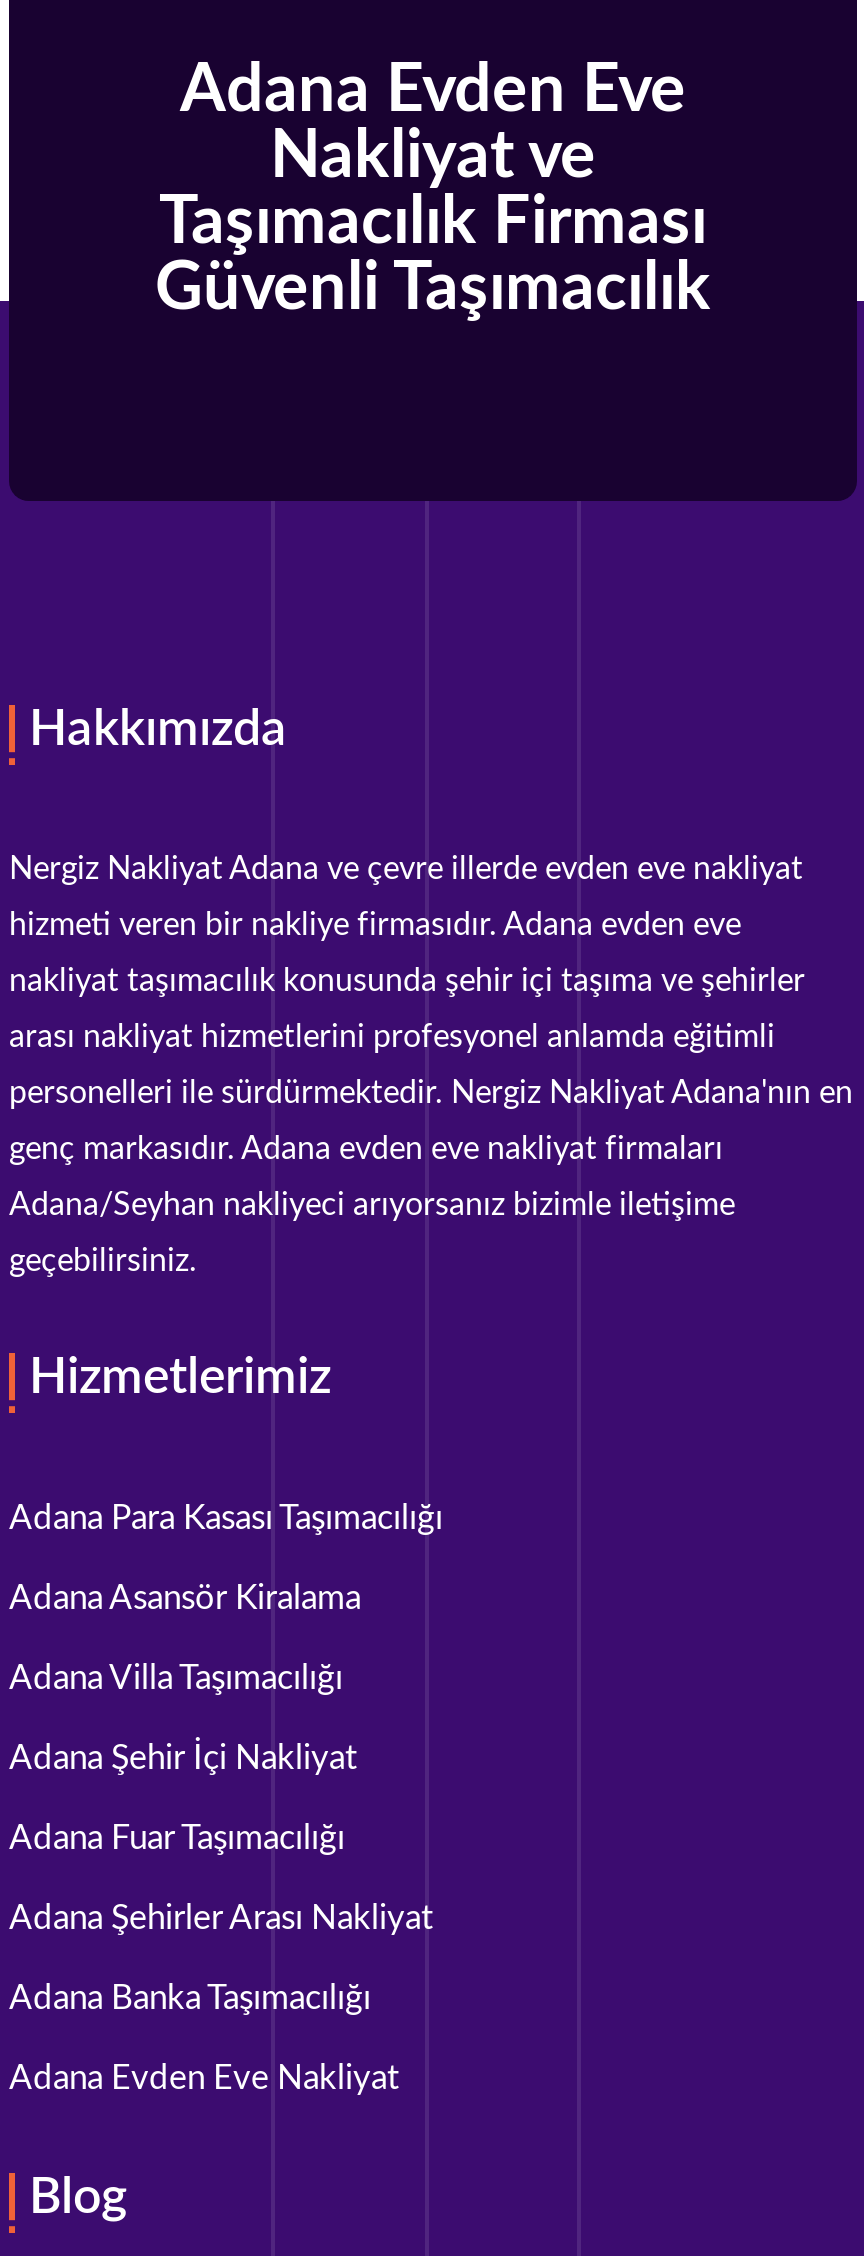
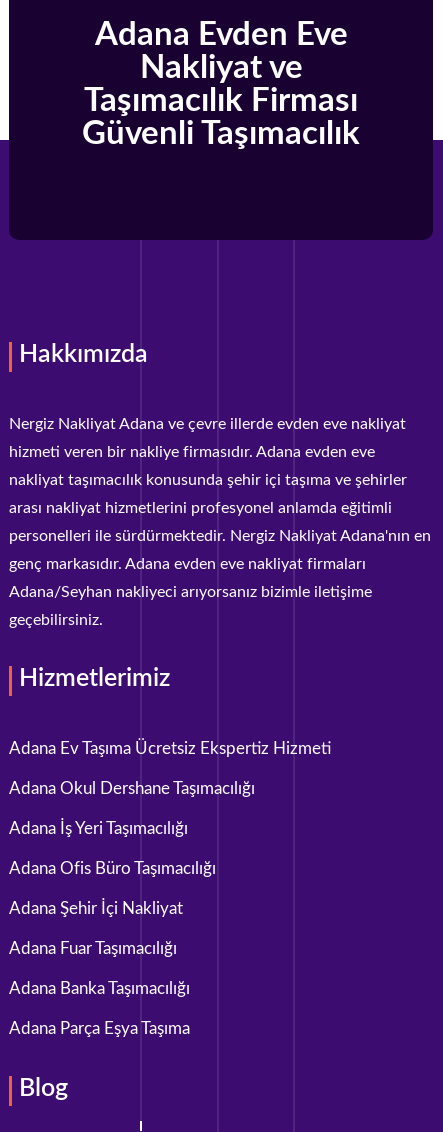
- Adana Para Kasası Taşımacılığı
- Adana Asansör Kiralama
- Adana Villa Taşımacılığı
+ Adana Ev Taşıma Ücretsiz Ekspertiz Hizmeti
+ Adana Okul Dershane Taşımacılığı
+ Adana İş Yeri Taşımacılığı
+ Adana Ofis Büro Taşımacılığı

moved down: Adana Şehir İçi Nakliyat | Adana Fuar Taşımacılığı

- Adana Şehirler Arası Nakliyat

- Adana Evden Eve Nakliyat
+ Adana Parça Eşya Taşıma
